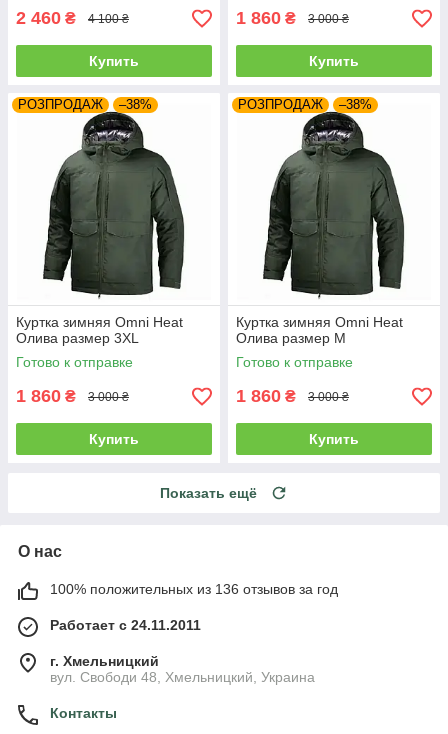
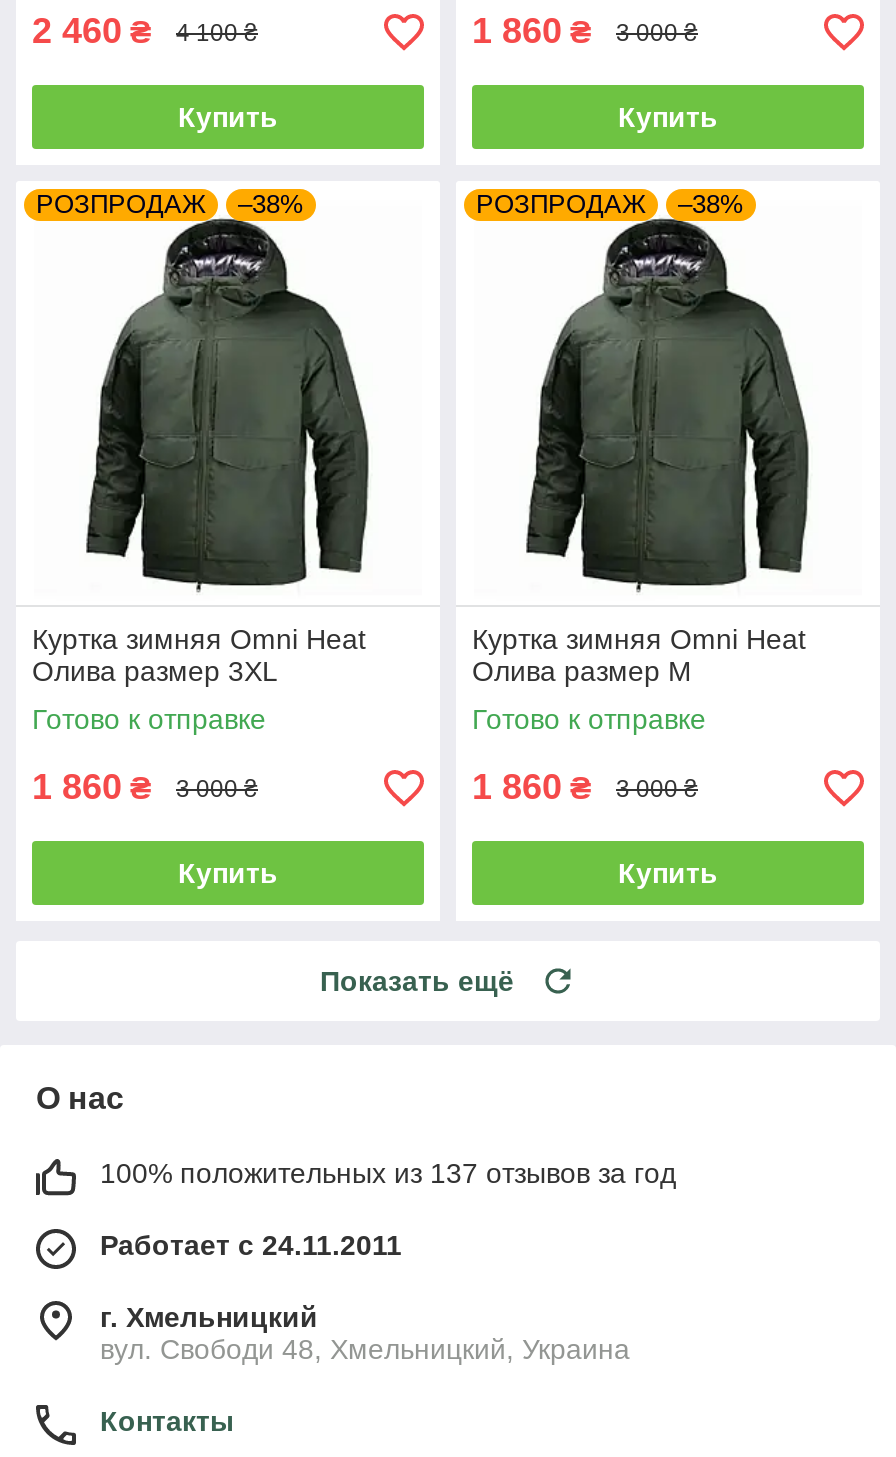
- 100% положительных из 136 отзывов за год
+ 100% положительных из 137 отзывов за год
